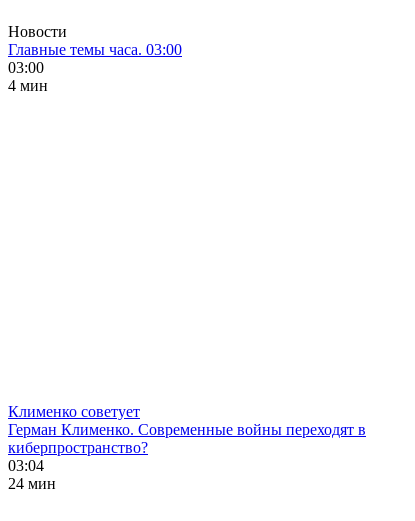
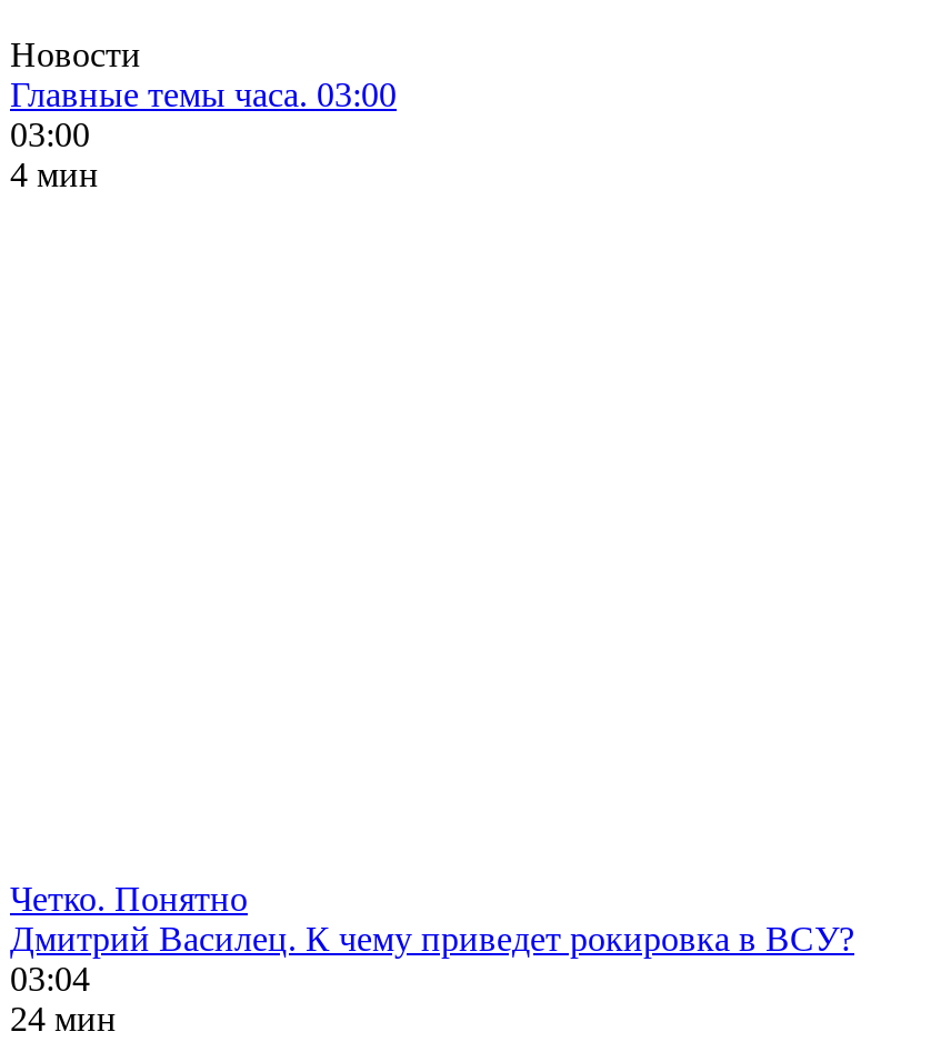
- Клименко советует
- Герман Клименко. Современные войны переходят в
- киберпространство?
+ Четко. Понятно
+ Дмитрий Василец. К чему приведет рокировка в ВСУ?
